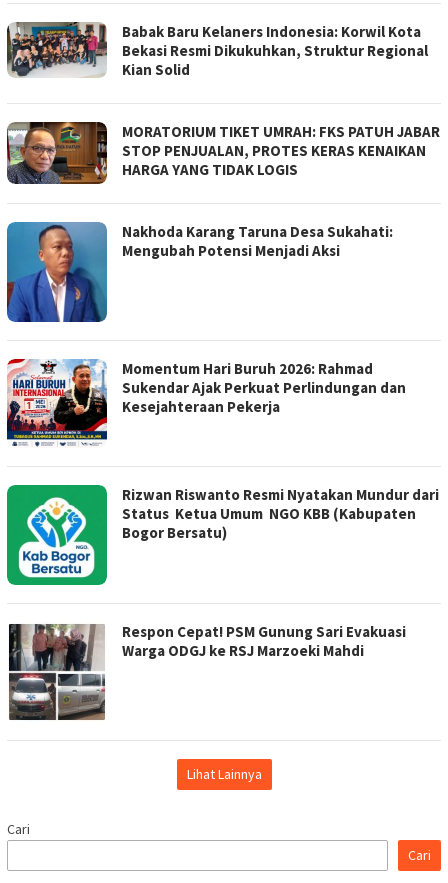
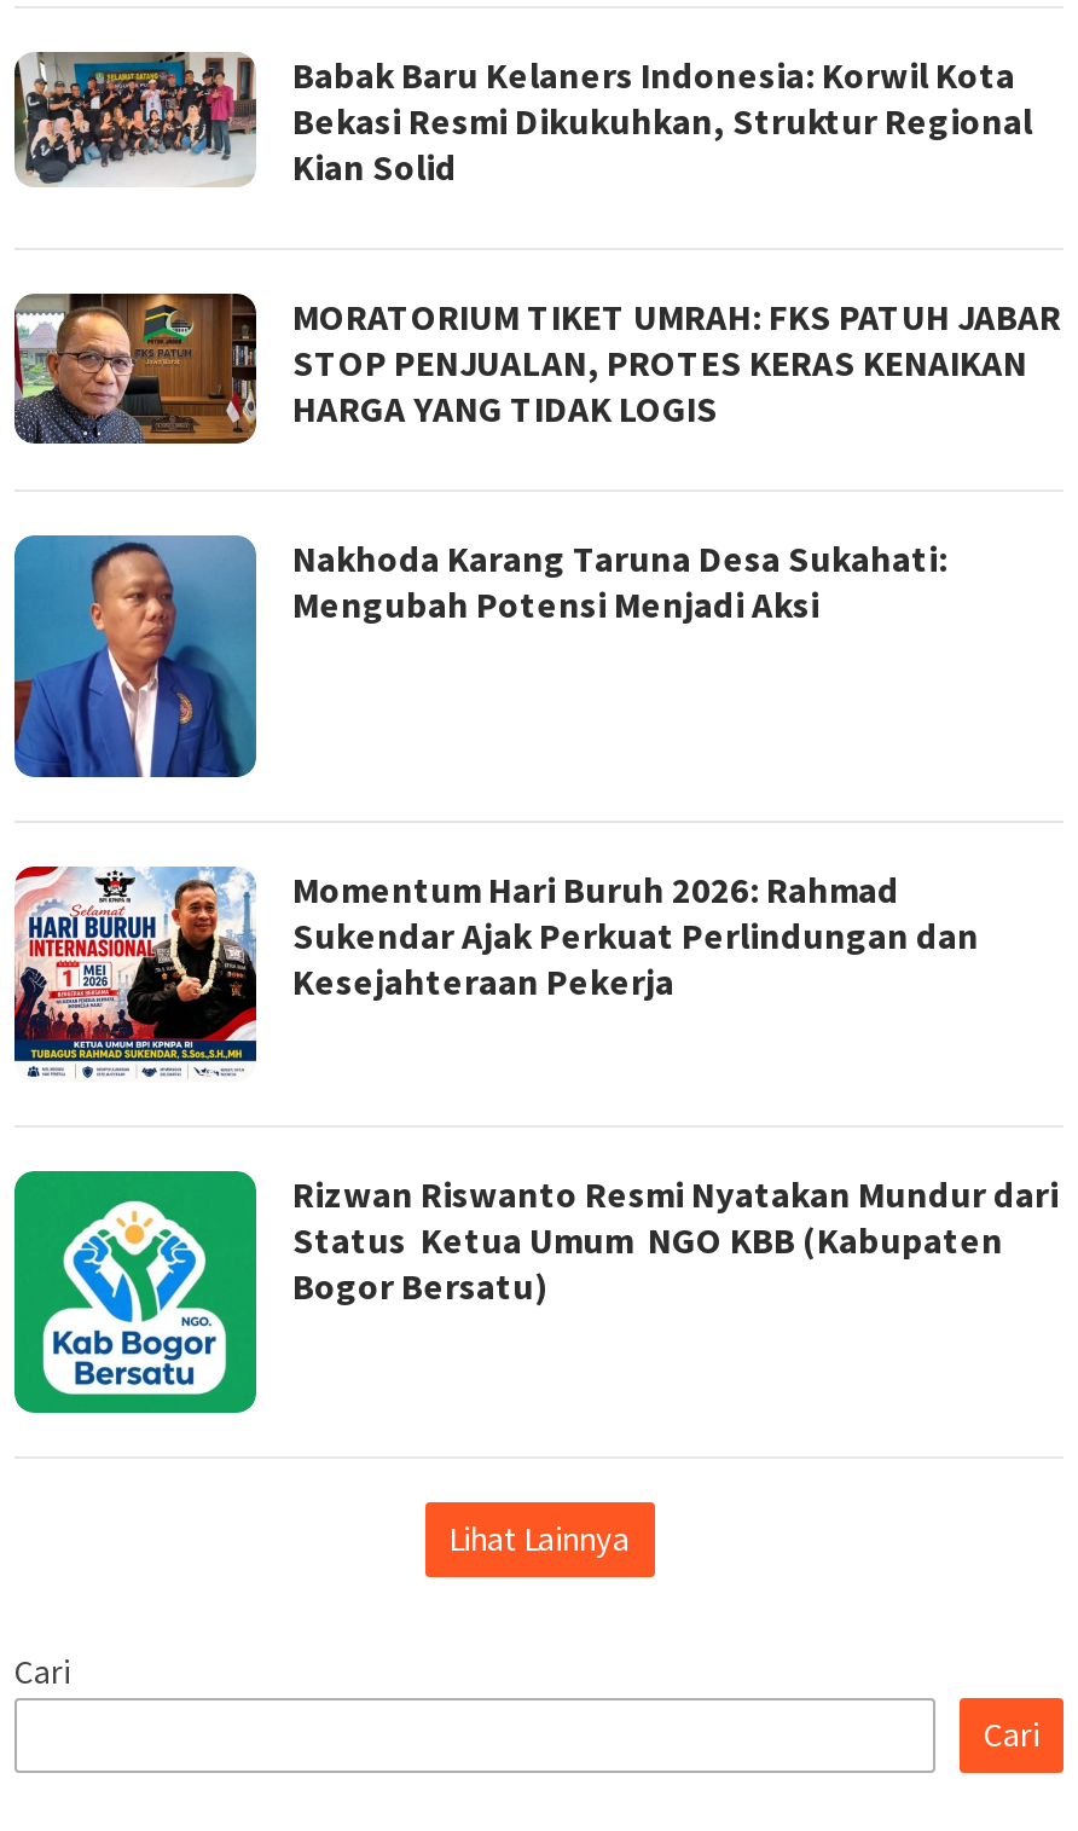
- [image]
- Respon Cepat! PSM Gunung Sari Evakuasi
- Warga ODGJ ke RSJ Marzoeki Mahdi
